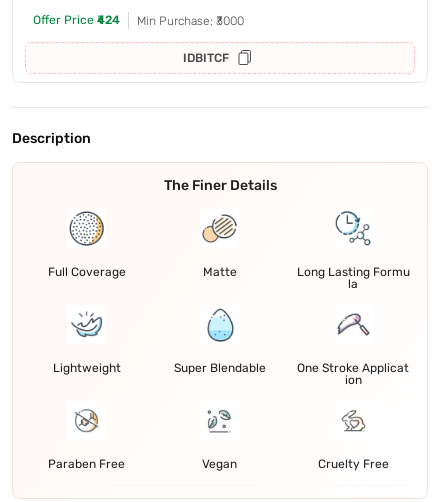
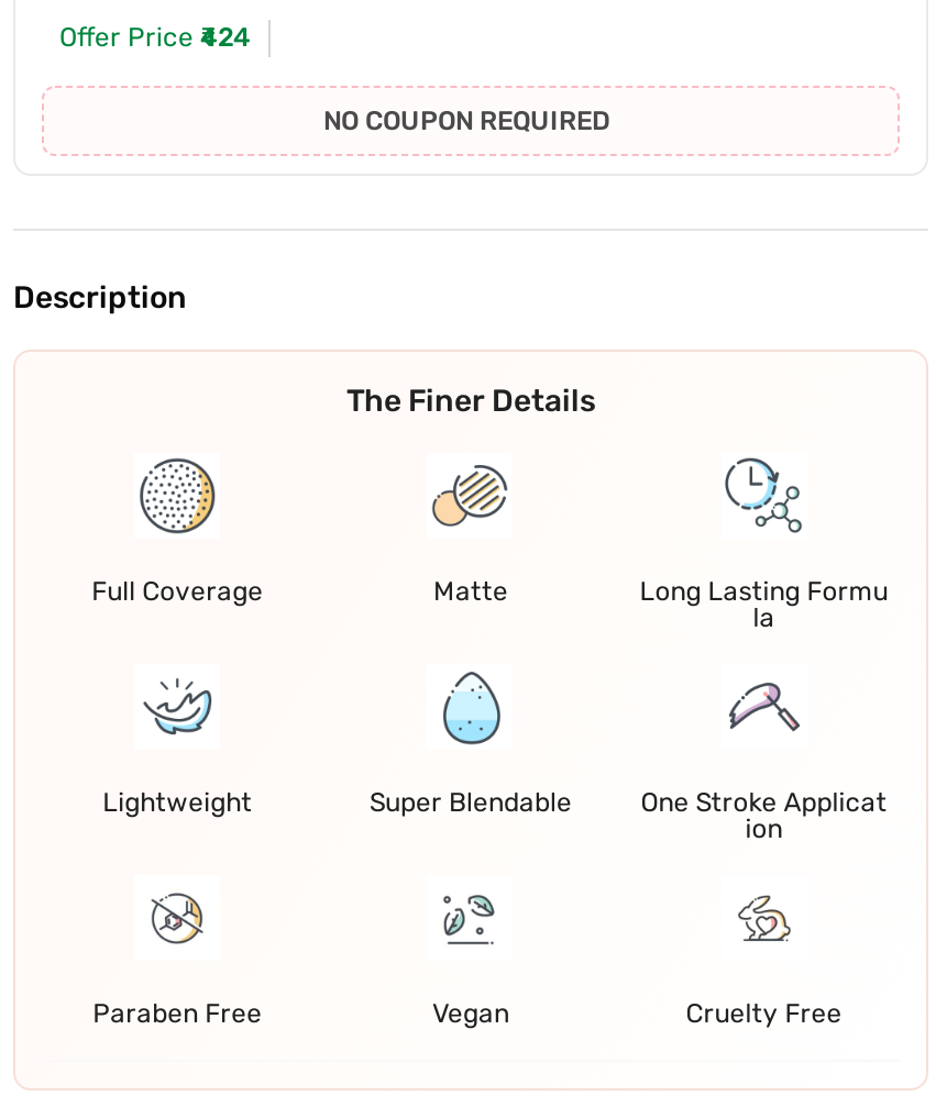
- Min Purchase: ₹3000
- IDBITCF
+ NO COUPON REQUIRED
